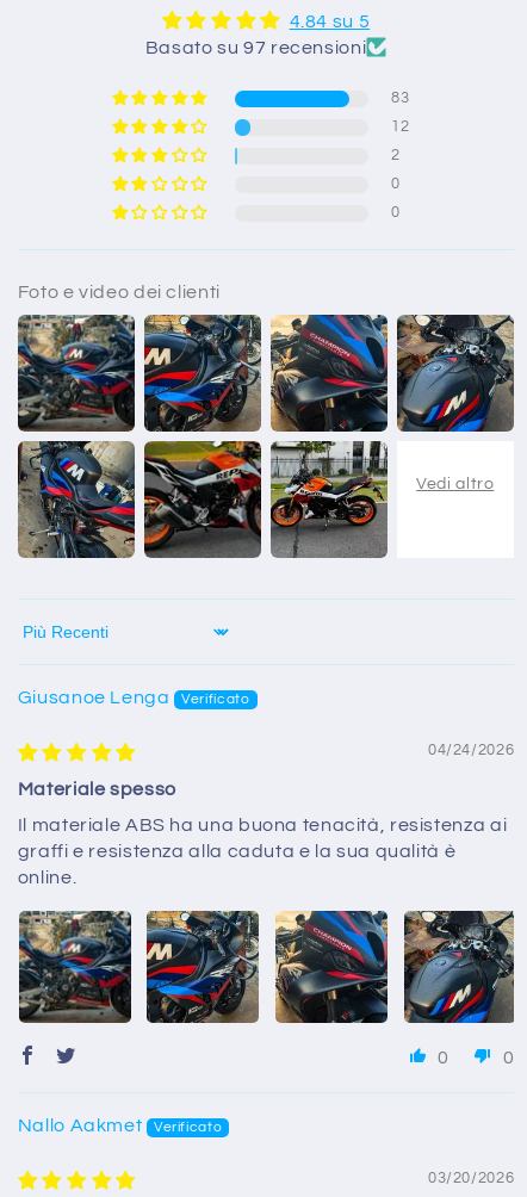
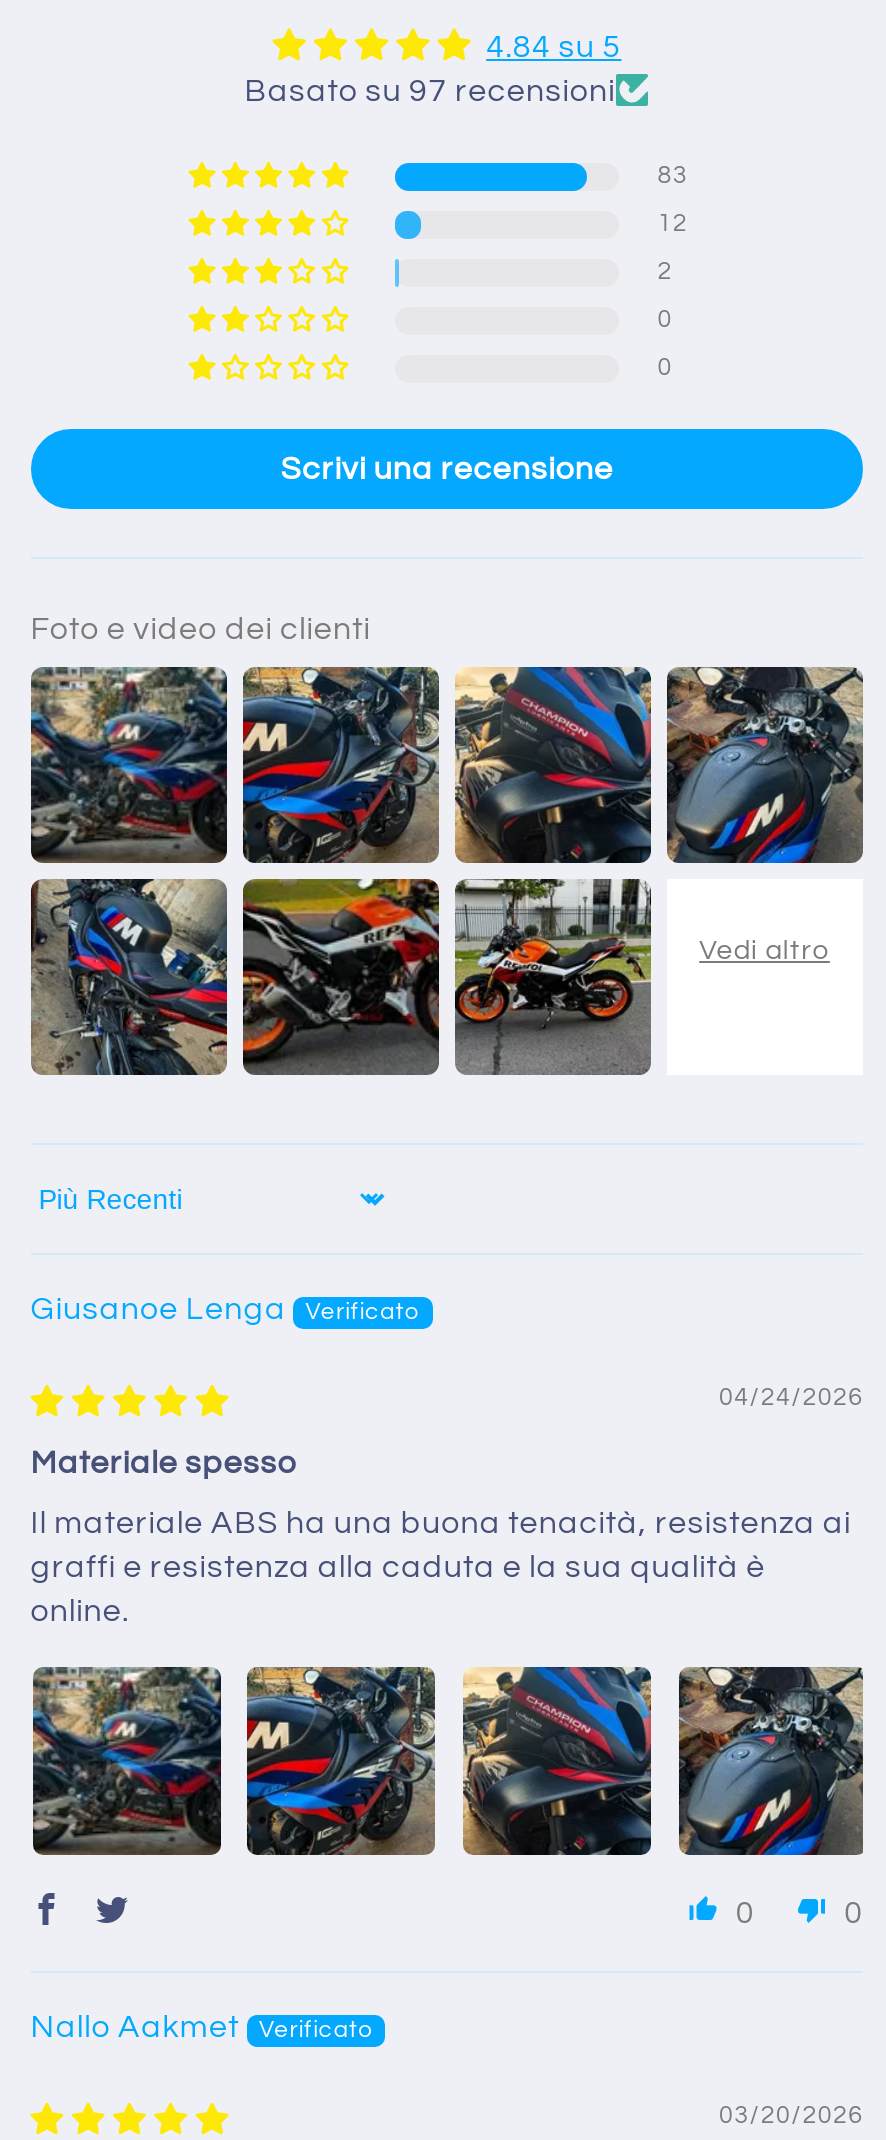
+ Scrivi una recensione
